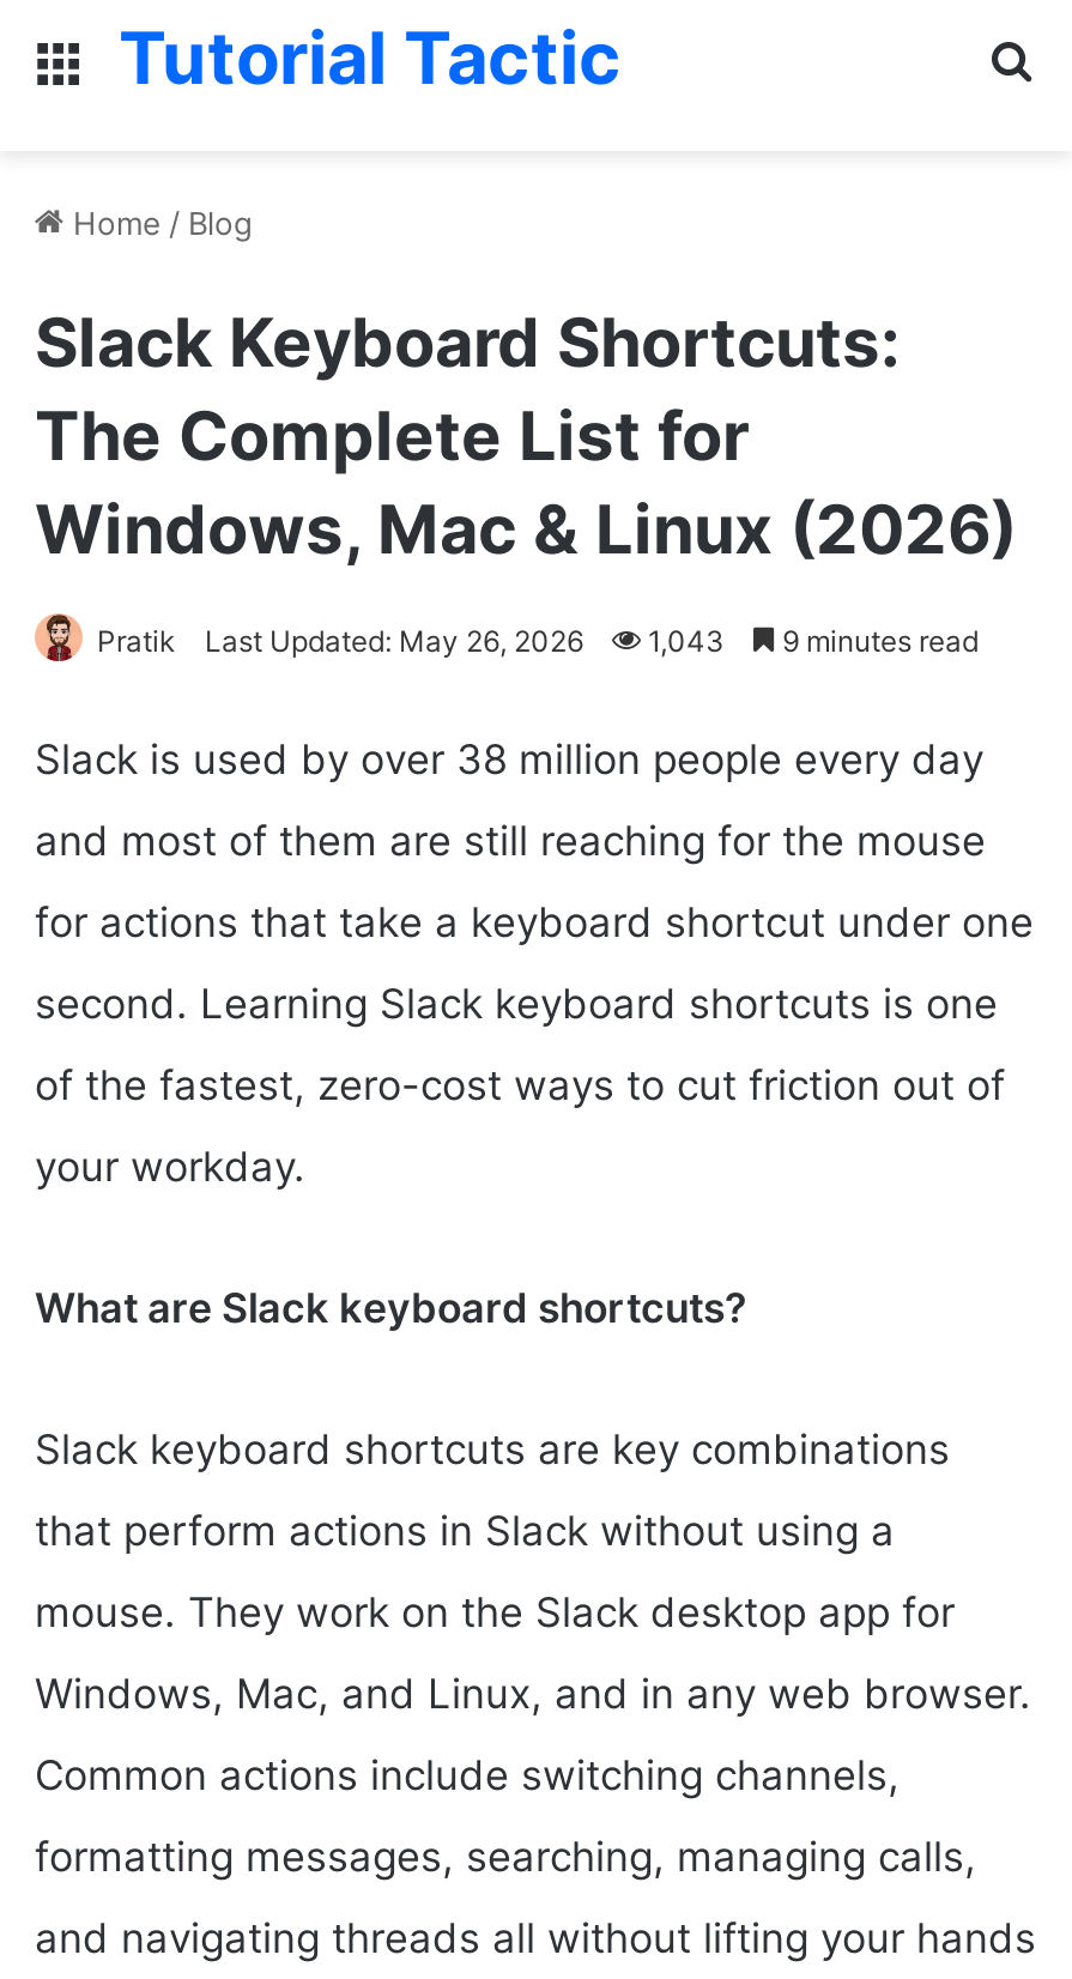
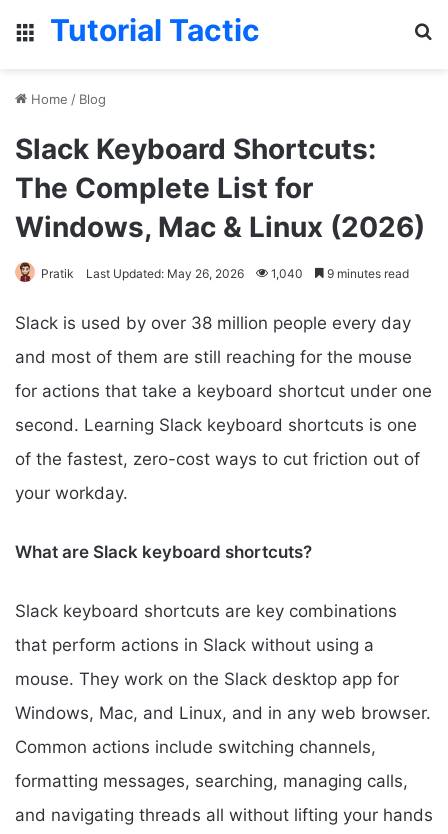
- Pratik Last Updated: May 26, 2026 1,043 9 minutes read
+ Pratik Last Updated: May 26, 2026 1,040 9 minutes read
